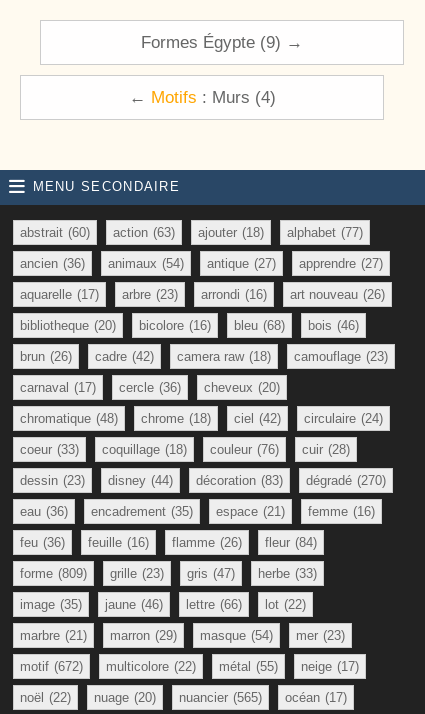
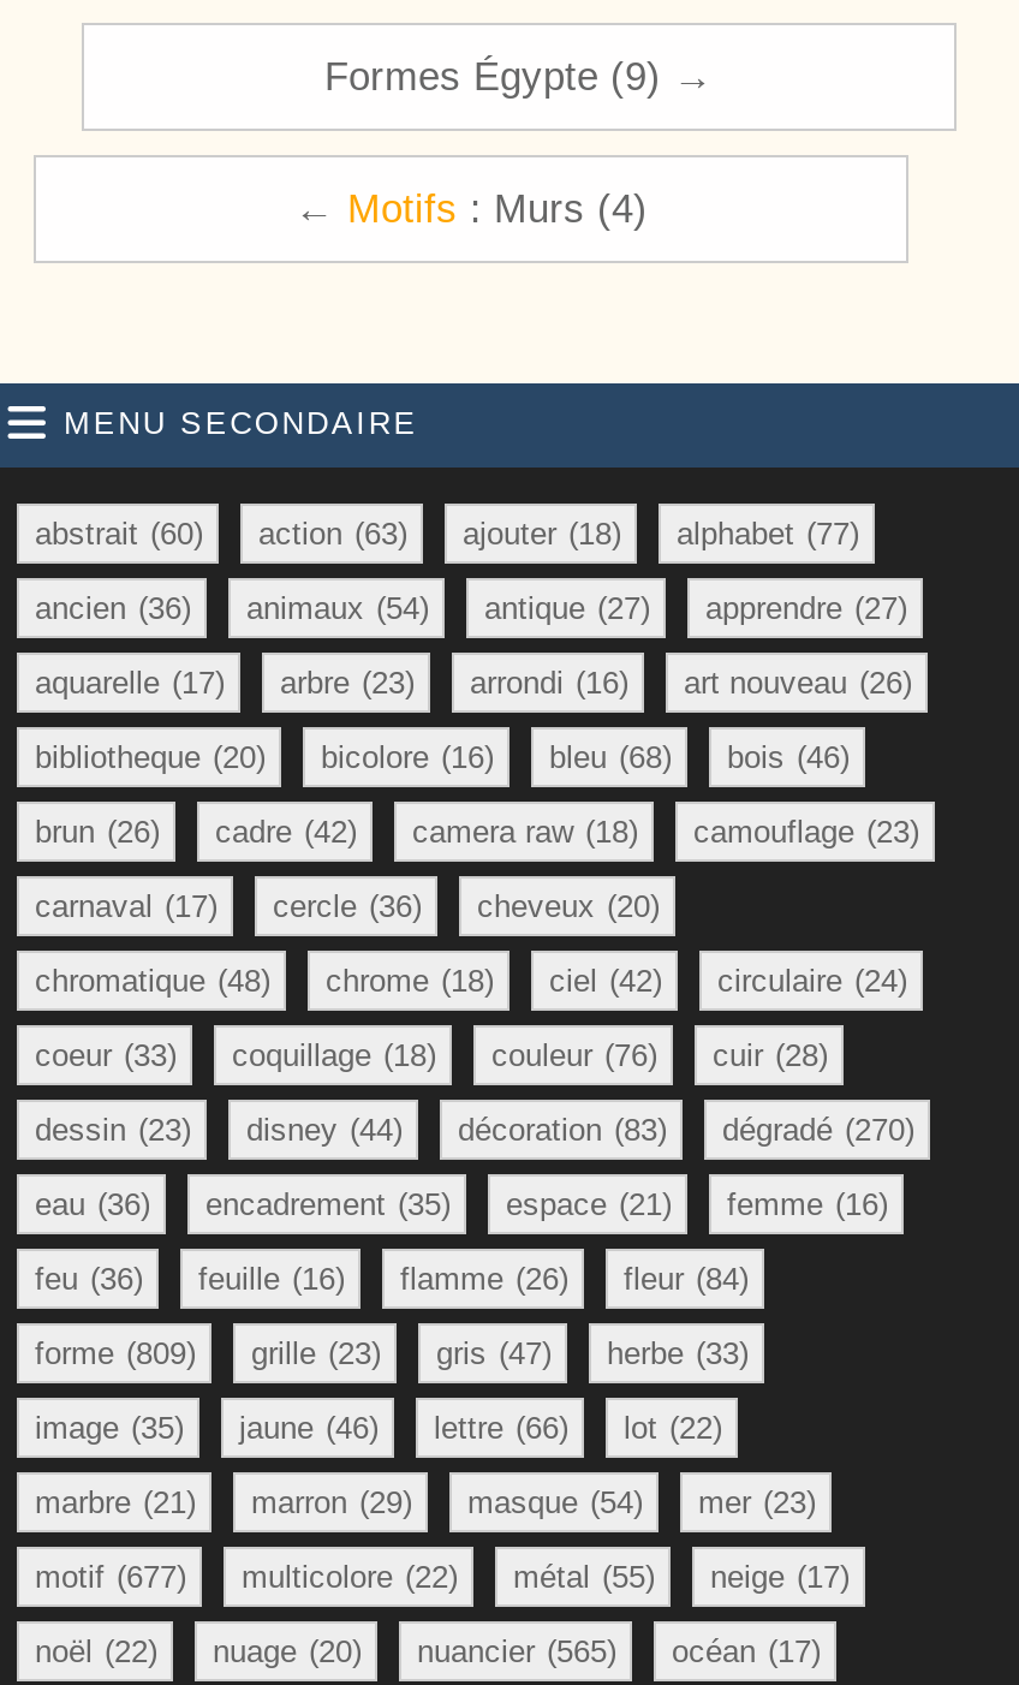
- motif (672) multicolore (22) métal (55) neige (17)
+ motif (677) multicolore (22) métal (55) neige (17)
